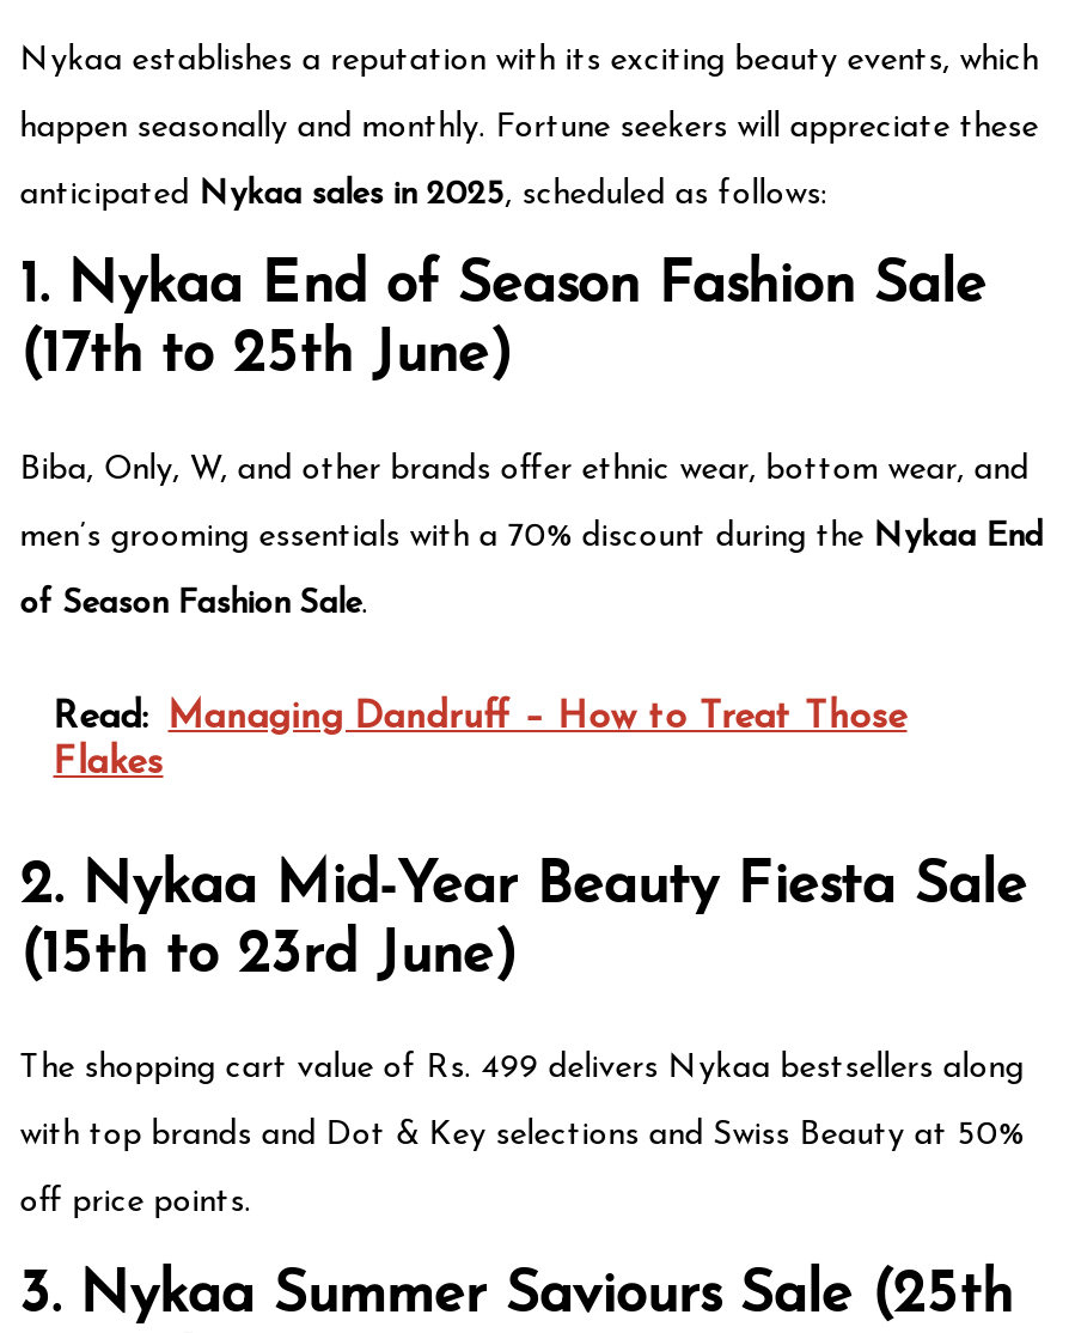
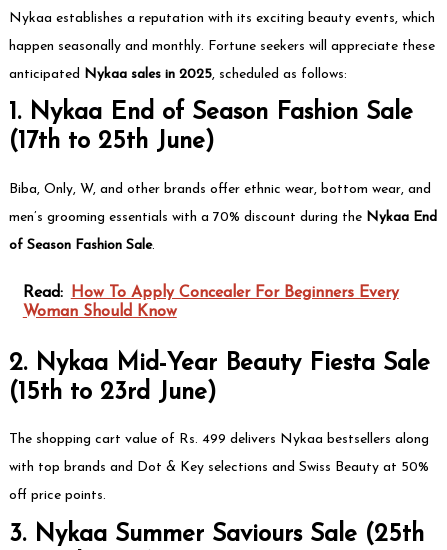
- Read: Managing Dandruff – How to Treat Those
- Flakes
+ Read: How To Apply Concealer For Beginners Every
+ Woman Should Know
